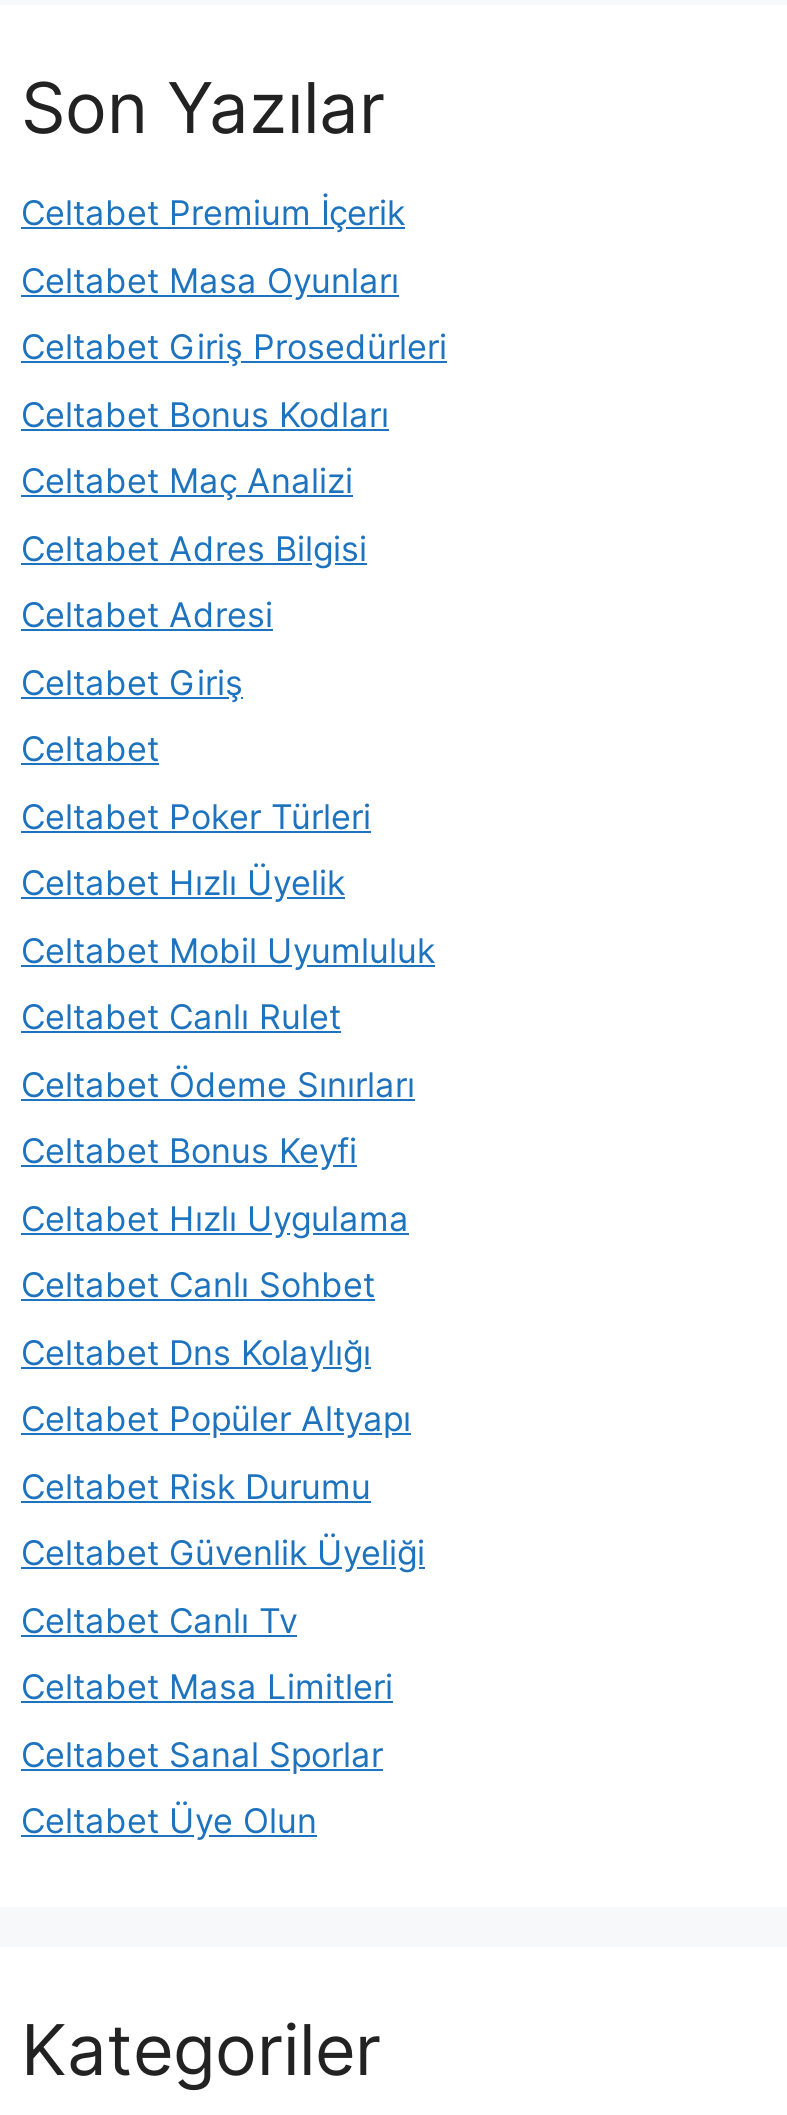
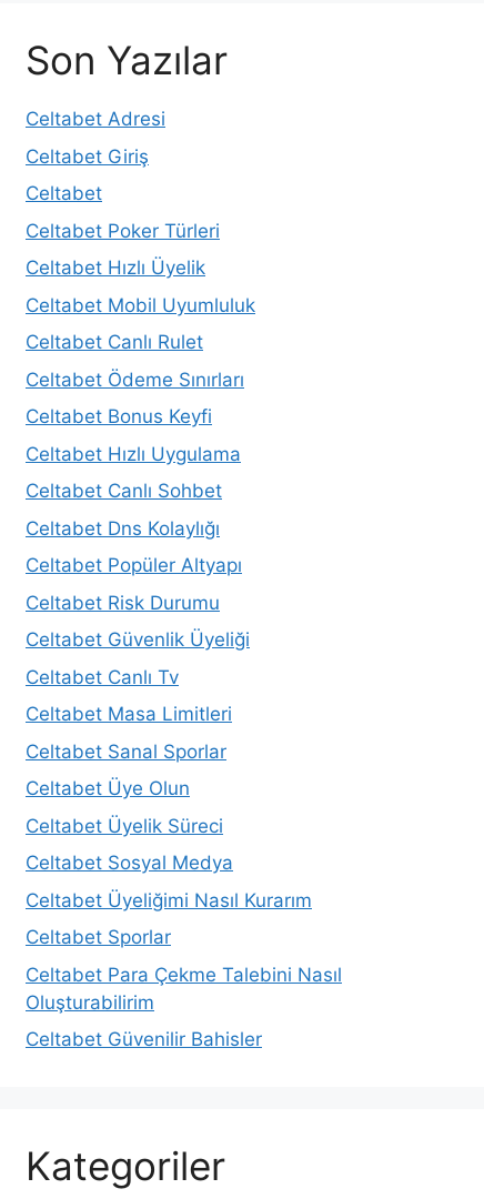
- Celtabet Premium İçerik
- Celtabet Masa Oyunları
- Celtabet Giriş Prosedürleri
- Celtabet Bonus Kodları
- Celtabet Maç Analizi
- Celtabet Adres Bilgisi

moved up: Celtabet Adresi | Celtabet Giriş | Celtabet | ... | Celtabet Sanal Sporlar | Celtabet Üye Olun

+ Celtabet Üyelik Süreci
+ Celtabet Sosyal Medya
+ Celtabet Üyeliğimi Nasıl Kurarım
+ Celtabet Sporlar
+ Celtabet Para Çekme Talebini Nasıl
+ Oluşturabilirim
+ Celtabet Güvenilir Bahisler
